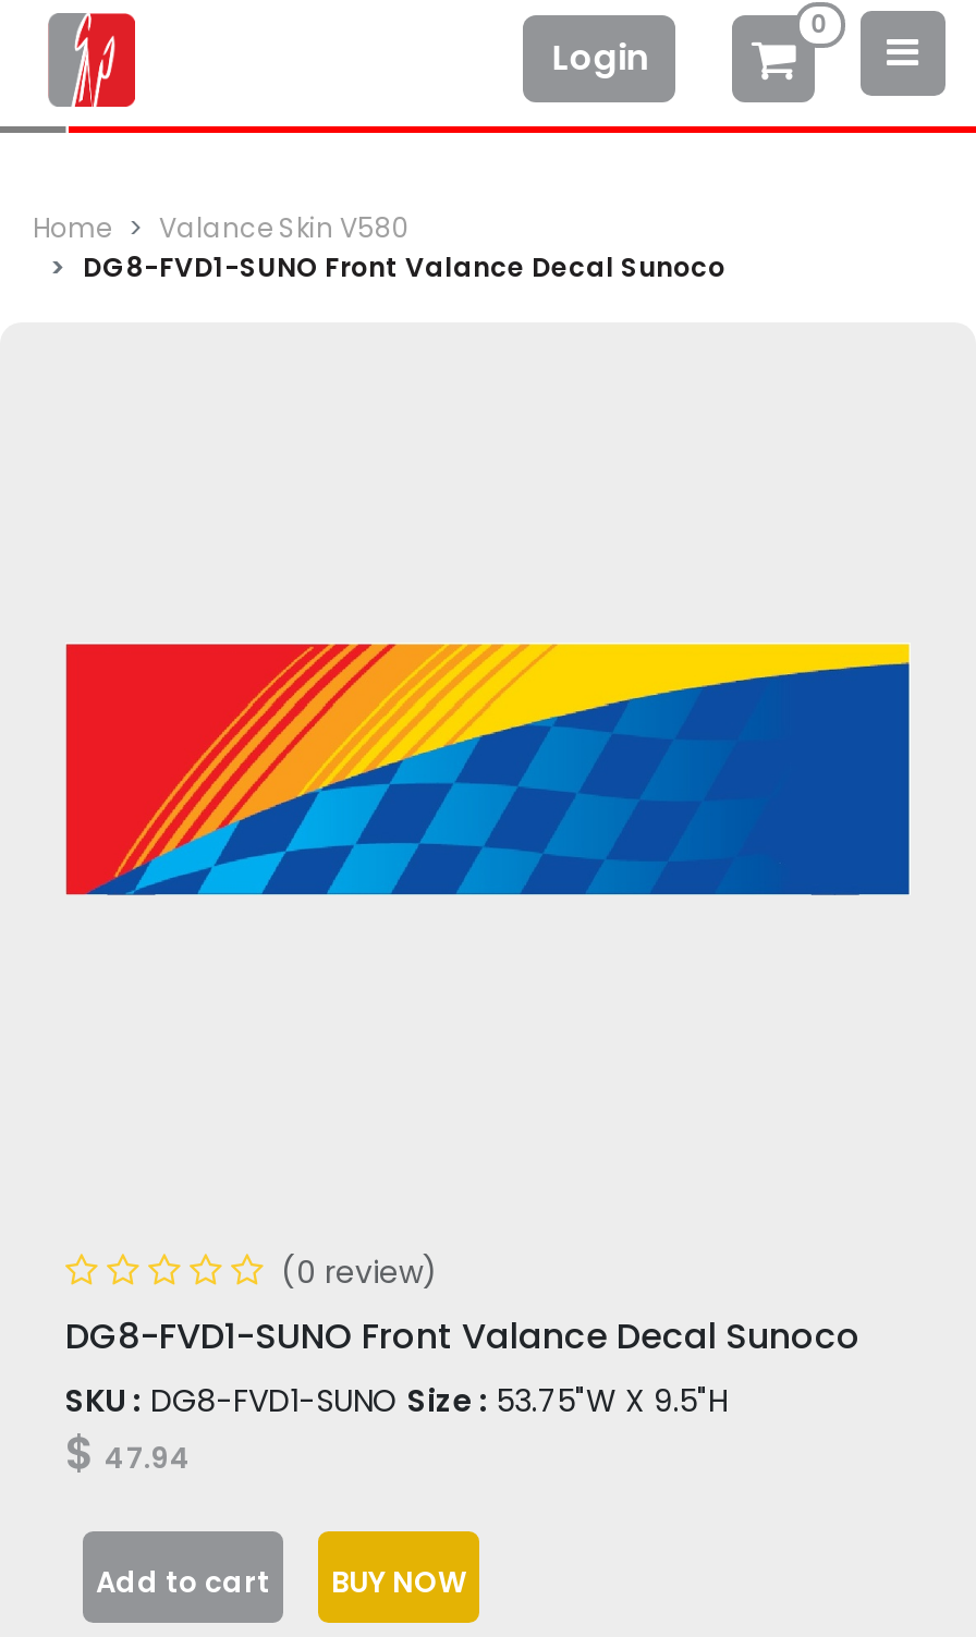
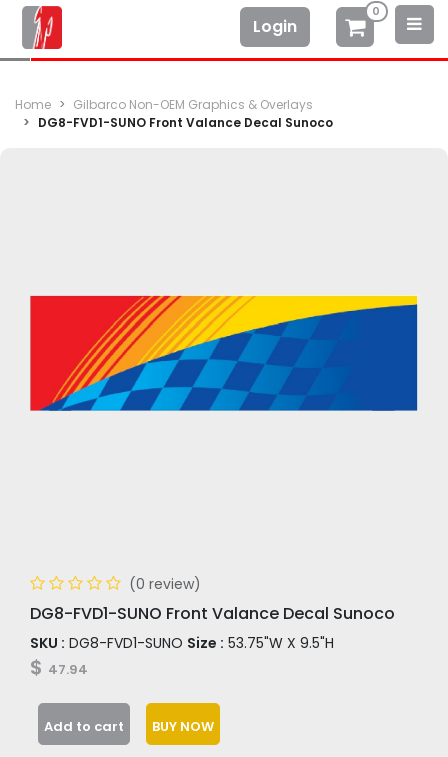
- Valance Skin V580
+ Gilbarco Non-OEM Graphics & Overlays
